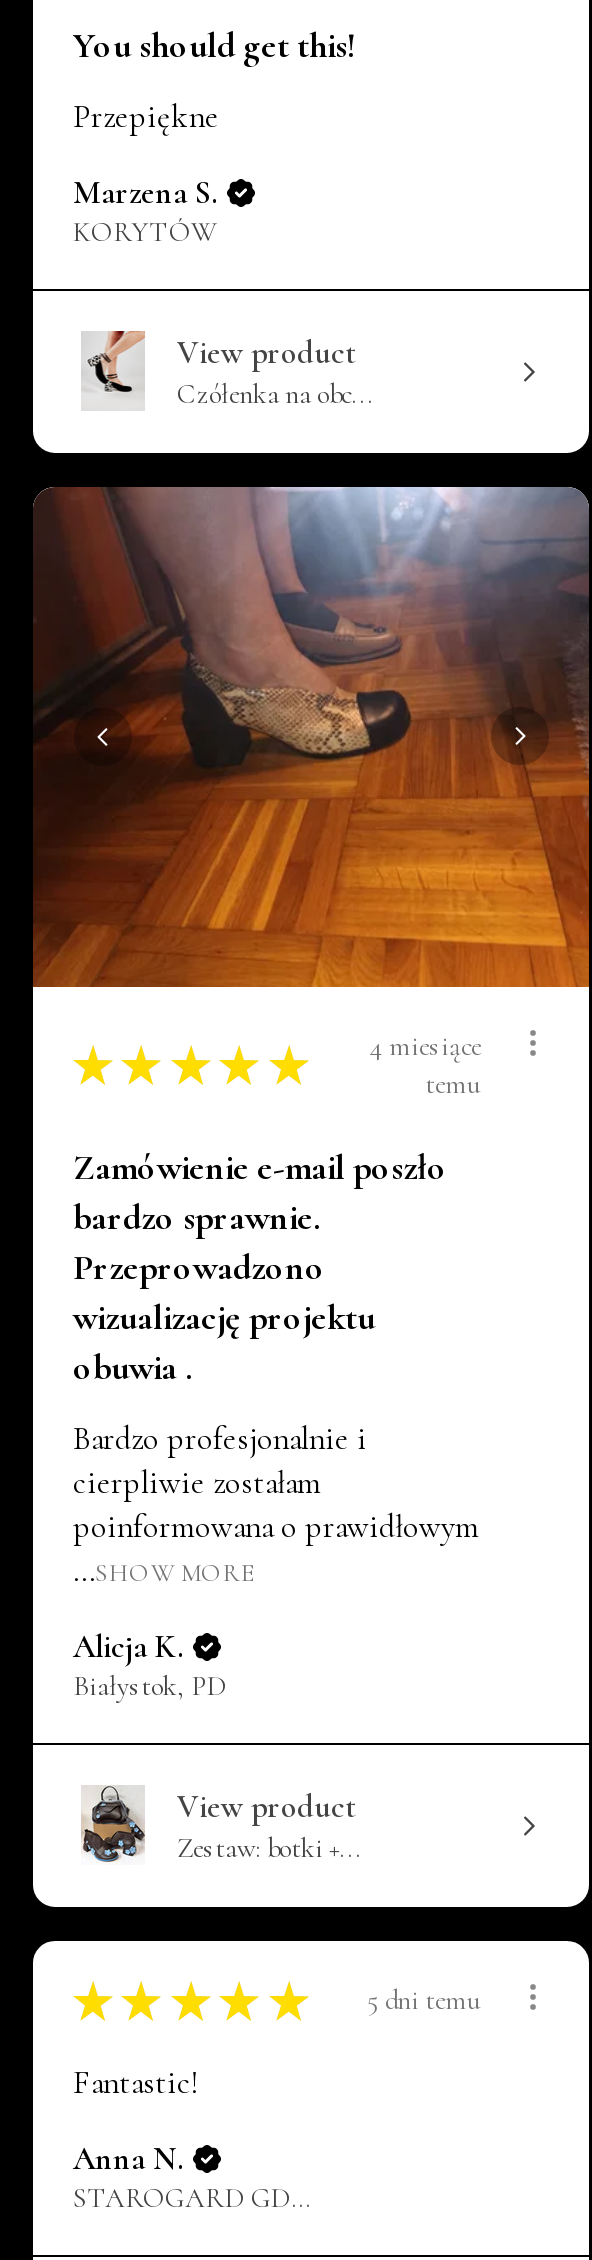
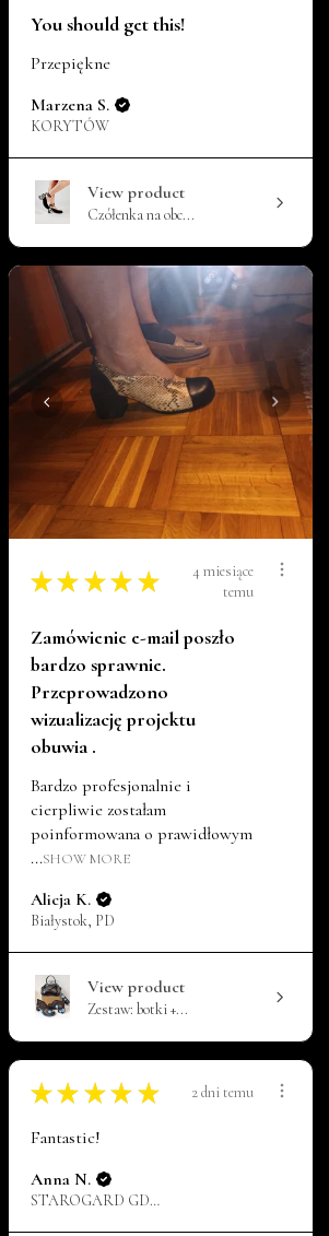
- 5 dni temu
+ 2 dni temu
